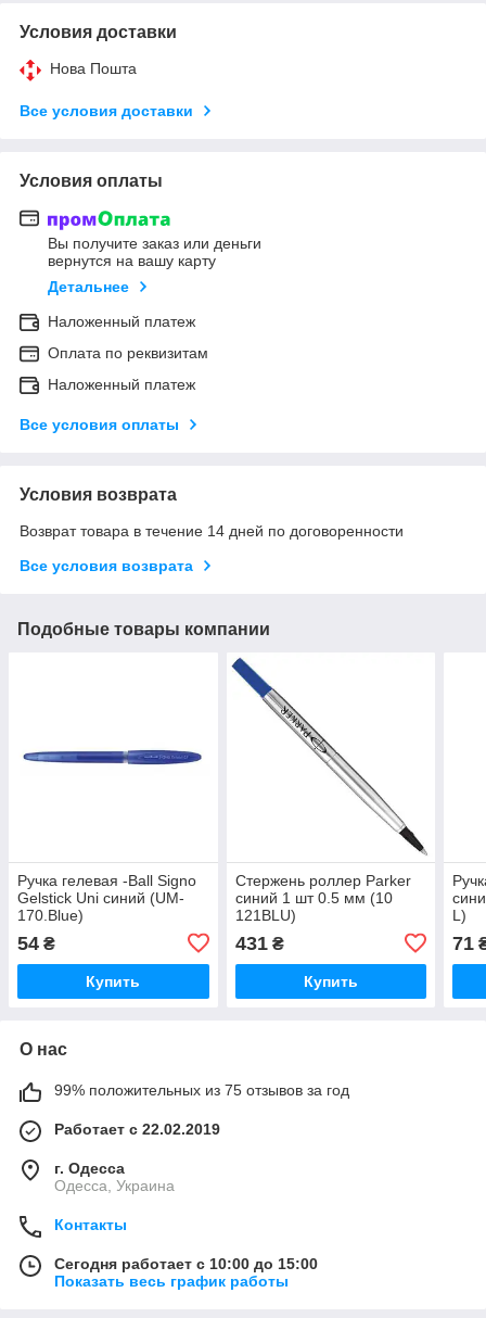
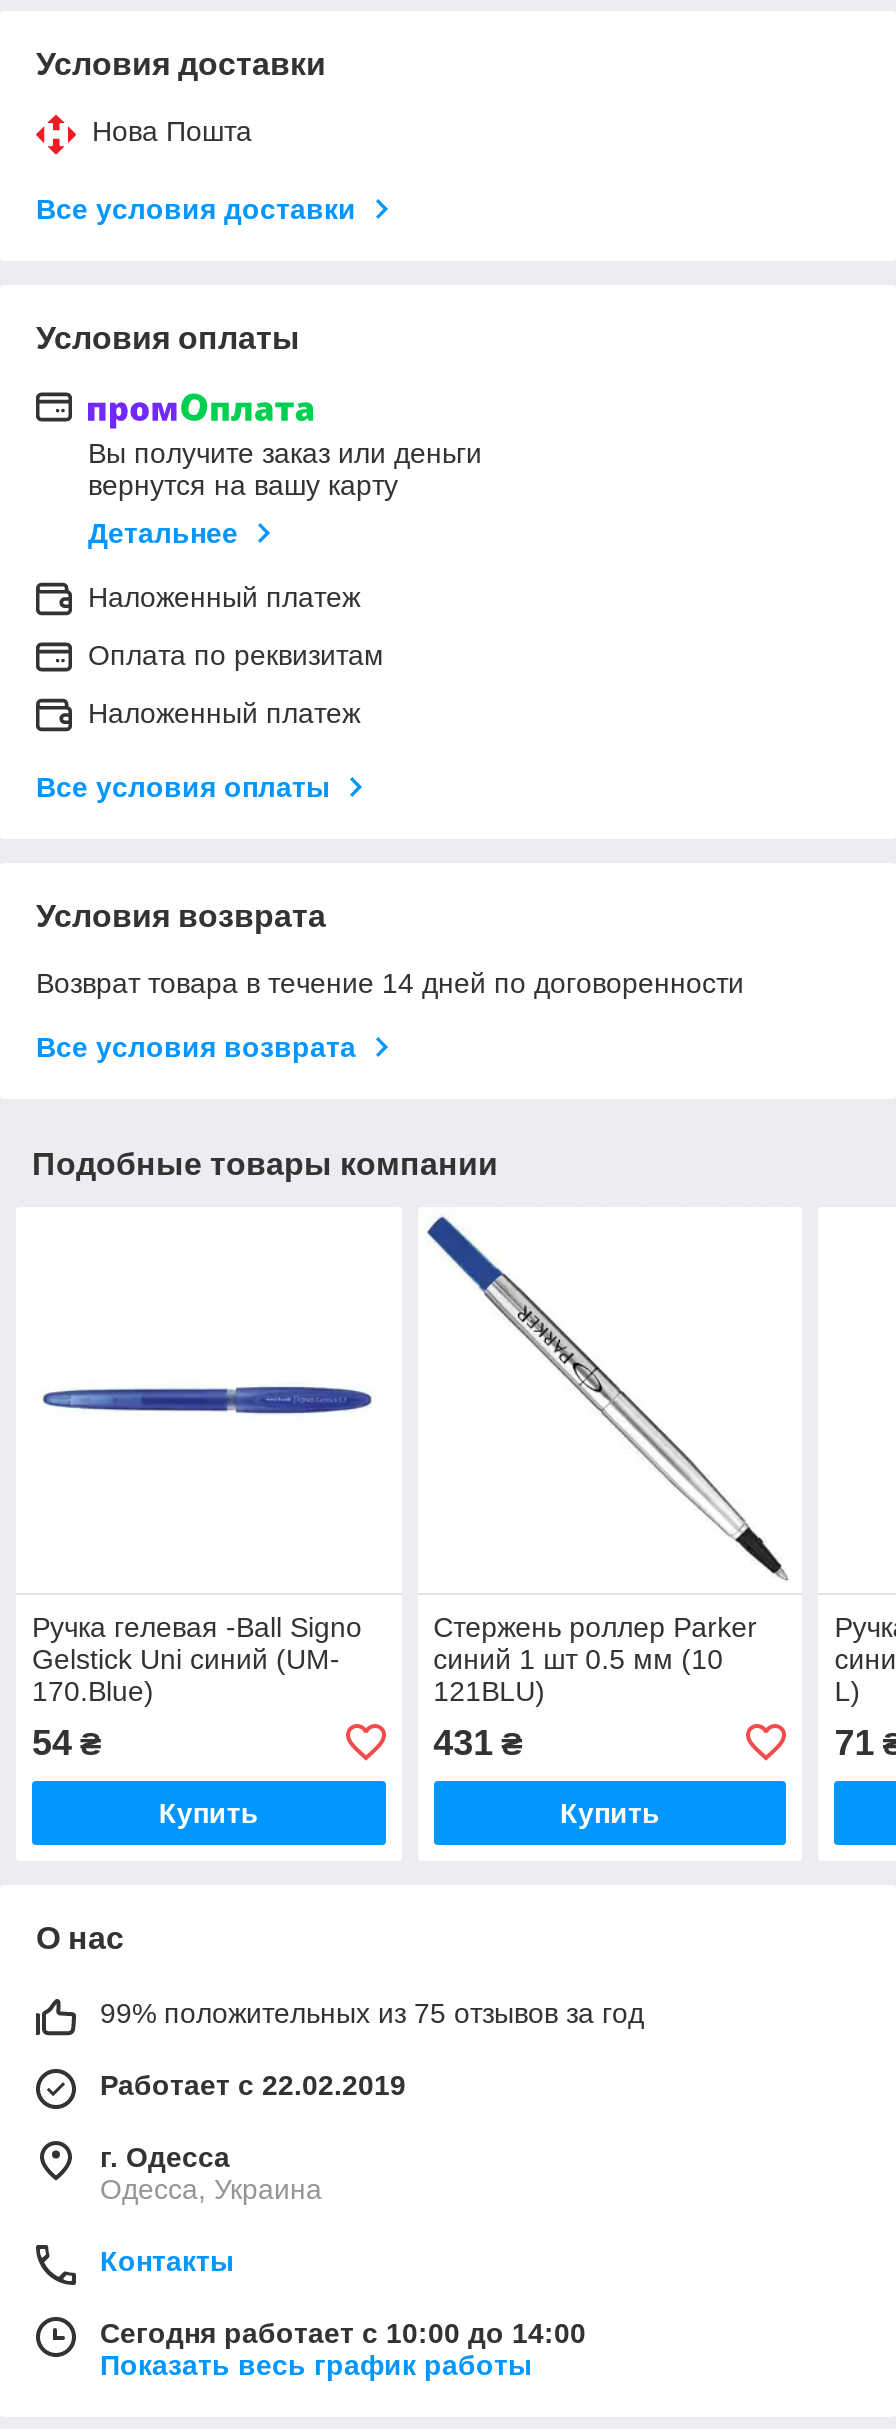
- Сегодня работает с 10:00 до 15:00
+ Сегодня работает с 10:00 до 14:00
